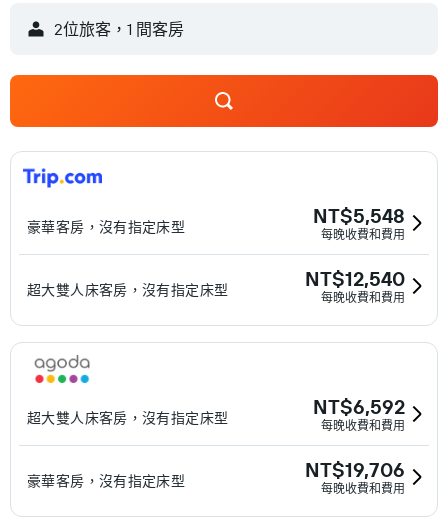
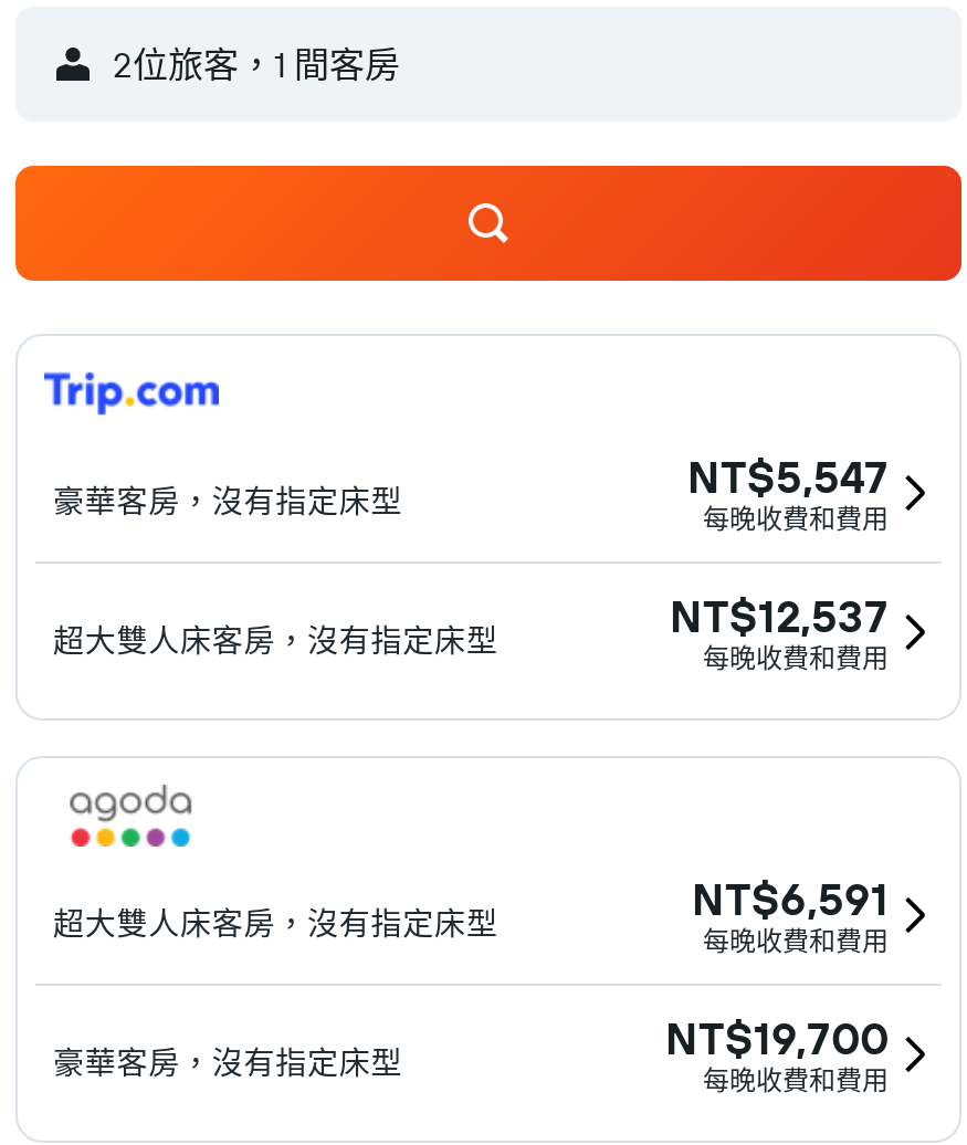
- NT$5,548
+ NT$5,547

- NT$12,540
+ NT$12,537

- NT$6,592
+ NT$6,591

- NT$19,706
+ NT$19,700
